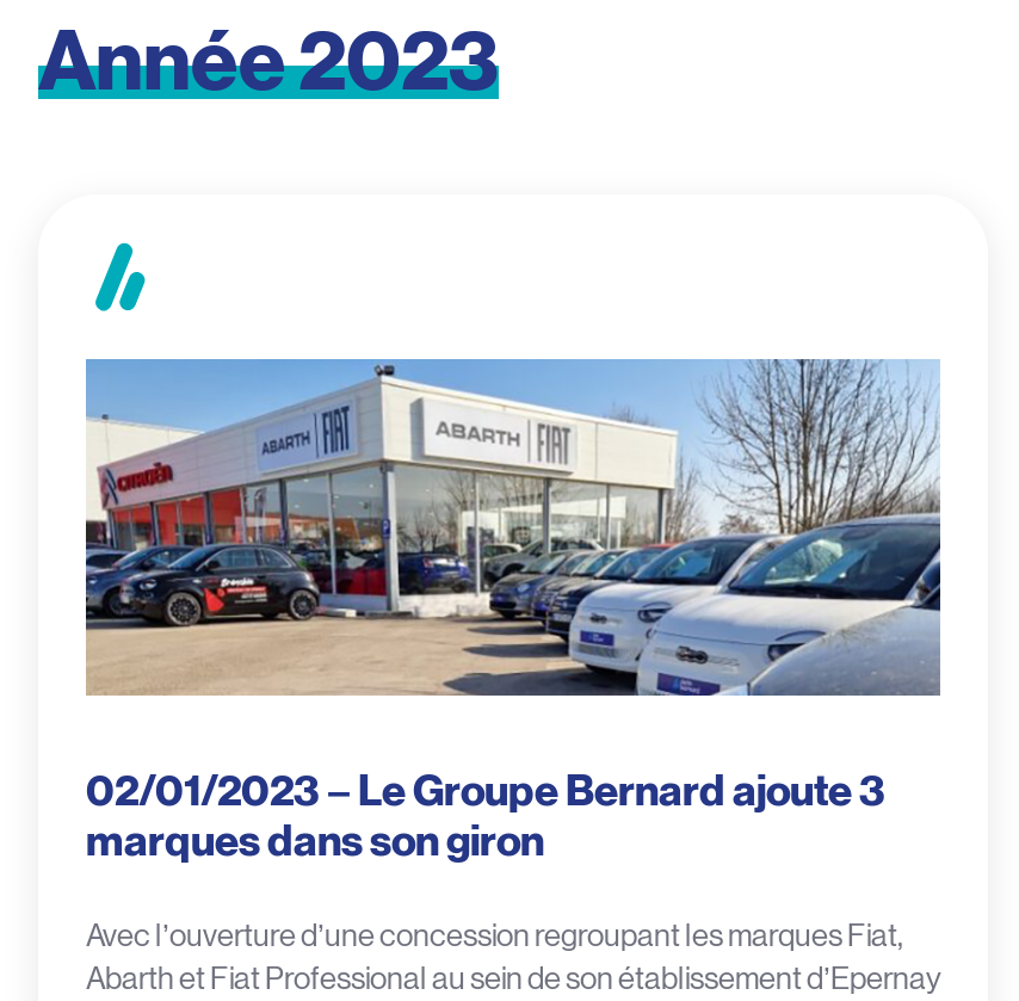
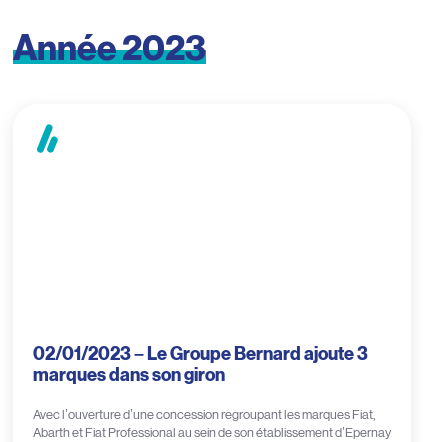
- [image]
